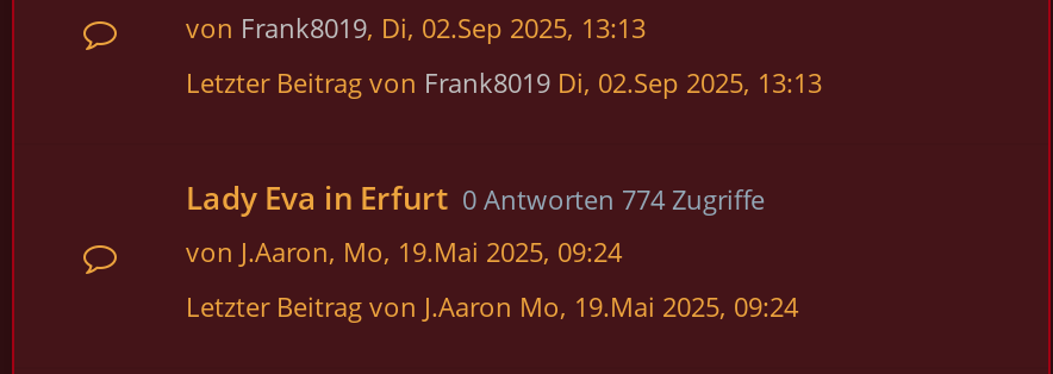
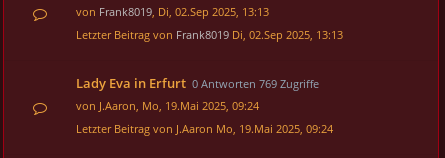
- Lady Eva in Erfurt 0 Antworten 774 Zugriffe
+ Lady Eva in Erfurt 0 Antworten 769 Zugriffe
